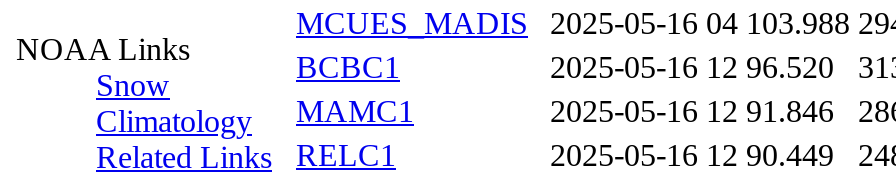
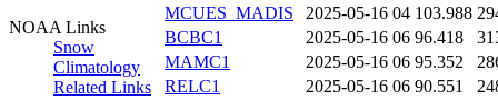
- 2025-05-16 12 96.520
+ 2025-05-16 06 96.418

- 2025-05-16 12 91.846
+ 2025-05-16 06 95.352

- 2025-05-16 12 90.449
+ 2025-05-16 06 90.551
